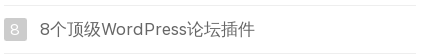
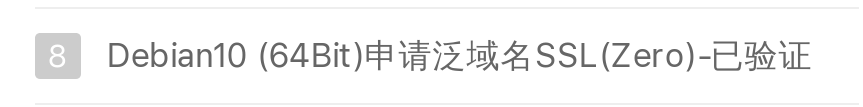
- 8个顶级WordPress论坛插件
+ Debian10 (64Bit)申请泛域名SSL(Zero)-已验证
